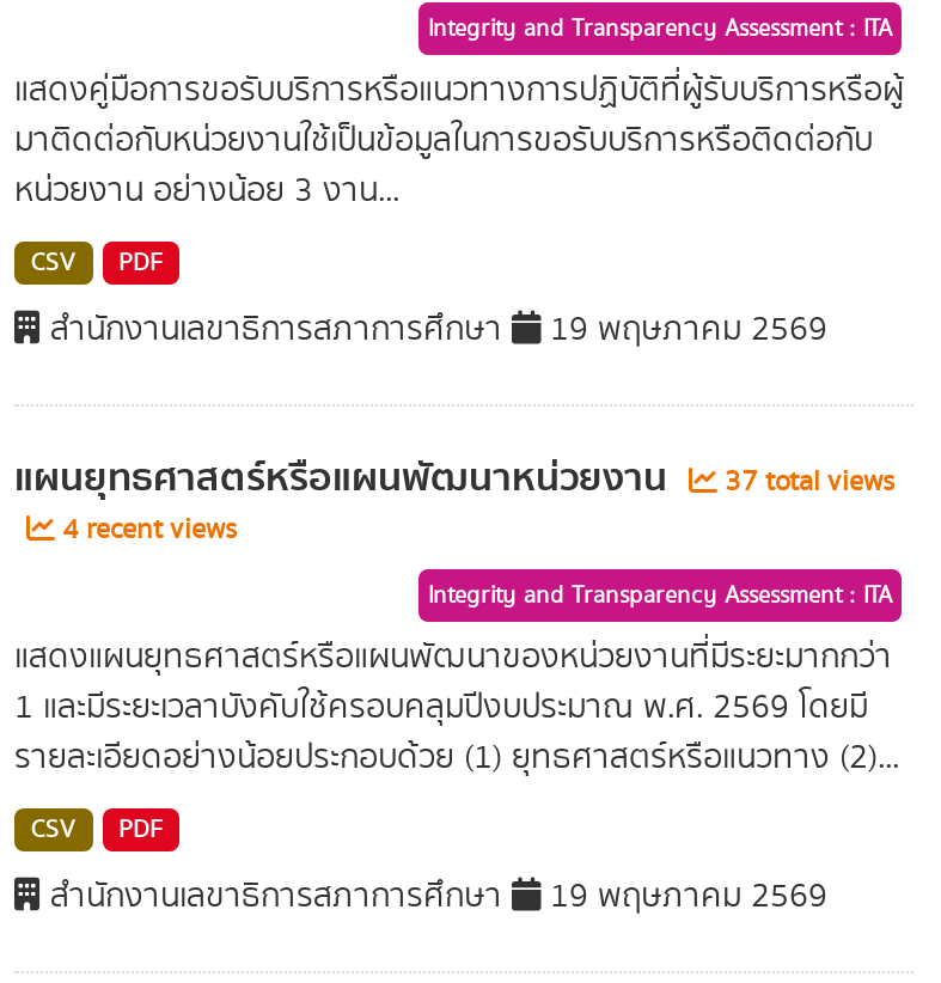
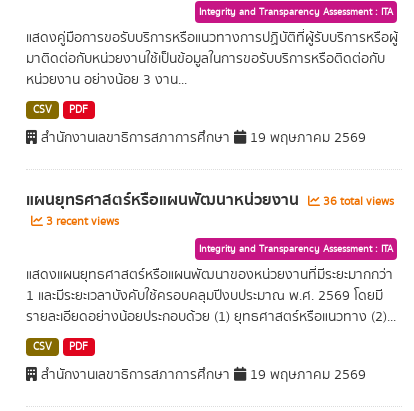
- แผนยุทธศาสตร์หรือแผนพัฒนาหน่วยงาน 37 total views
+ แผนยุทธศาสตร์หรือแผนพัฒนาหน่วยงาน 36 total views

- 4 recent views
+ 3 recent views
